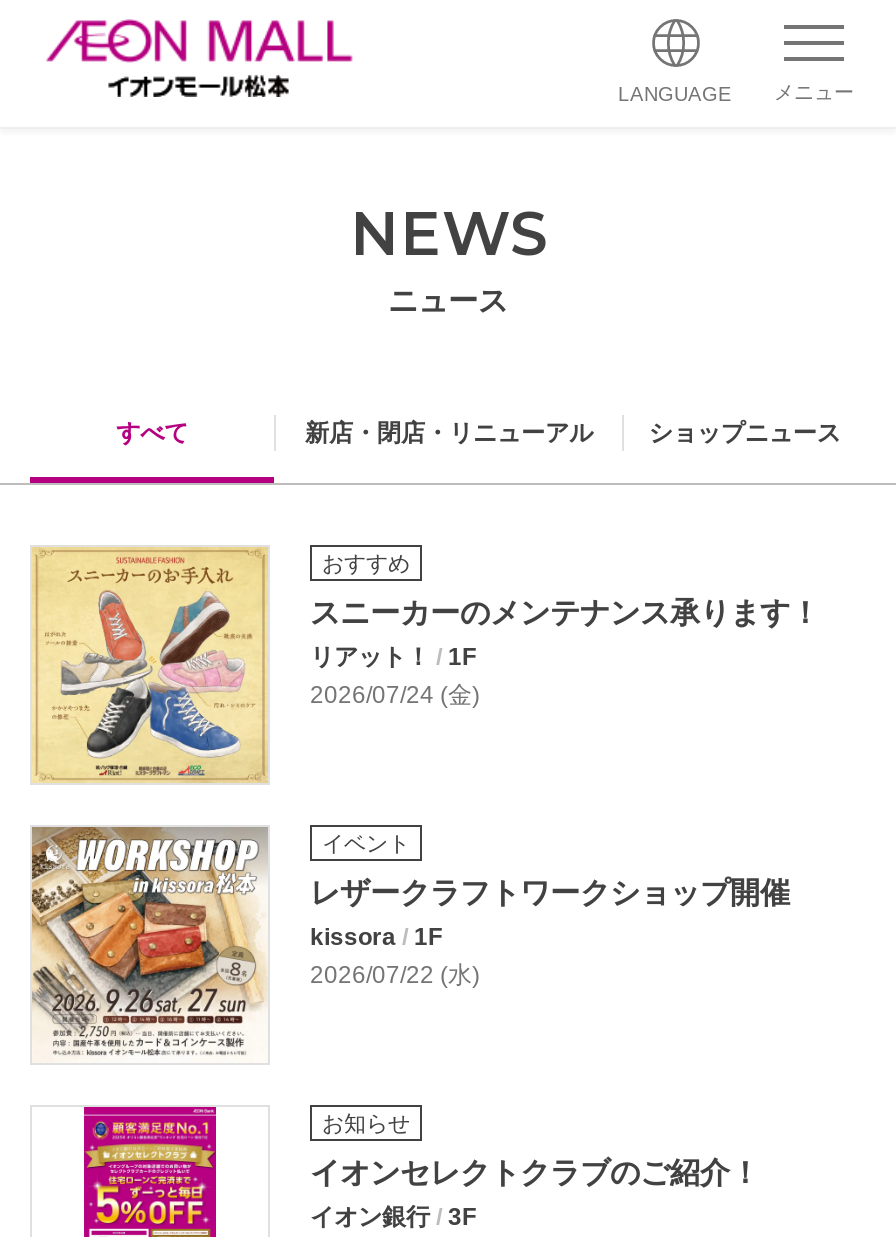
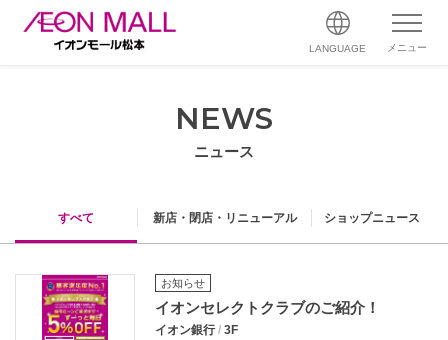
- [image]
- おすすめ
- スニーカーのメンテナンス承ります！
- リアット！ / 1F
- 2026/07/24 (金)

- [image]
- イベント
- レザークラフトワークショップ開催
- kissora / 1F
- 2026/07/22 (水)
